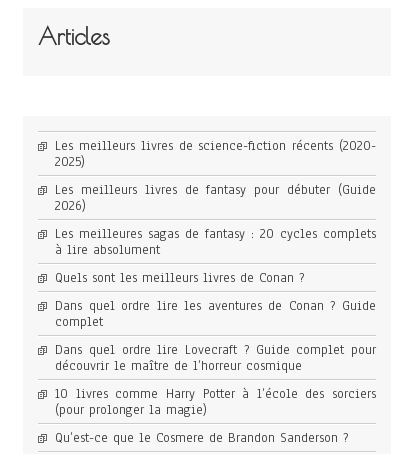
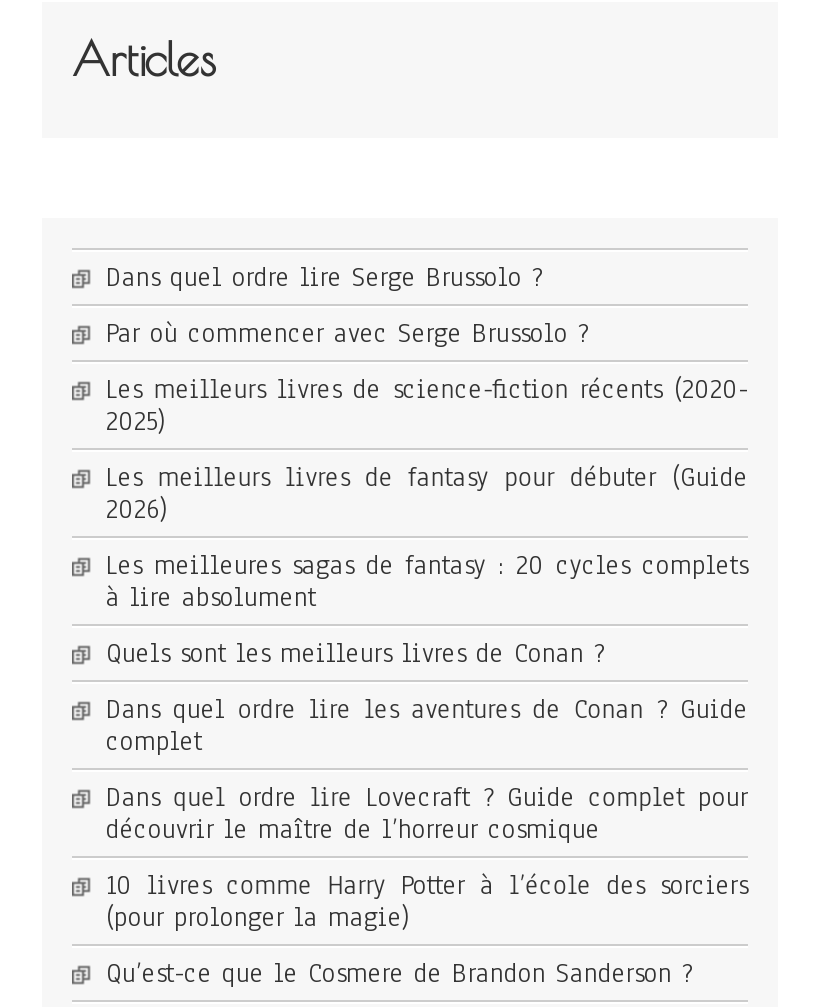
+ Dans quel ordre lire Serge Brussolo ?
+ Par où commencer avec Serge Brussolo ?
